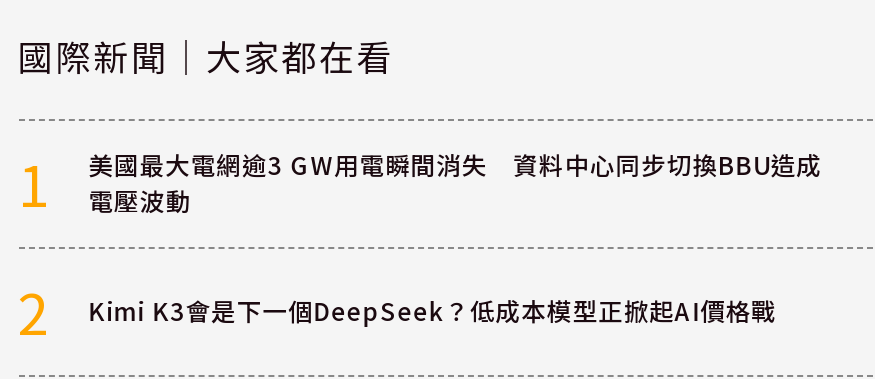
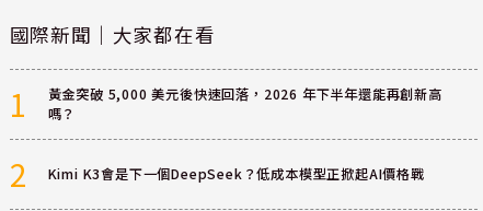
- 美國最大電網逾3 GW用電瞬間消失 資料中心同步切換BBU造成
- 電壓波動
+ 黃金突破 5,000 美元後快速回落，2026 年下半年還能再創新高
+ 嗎？
